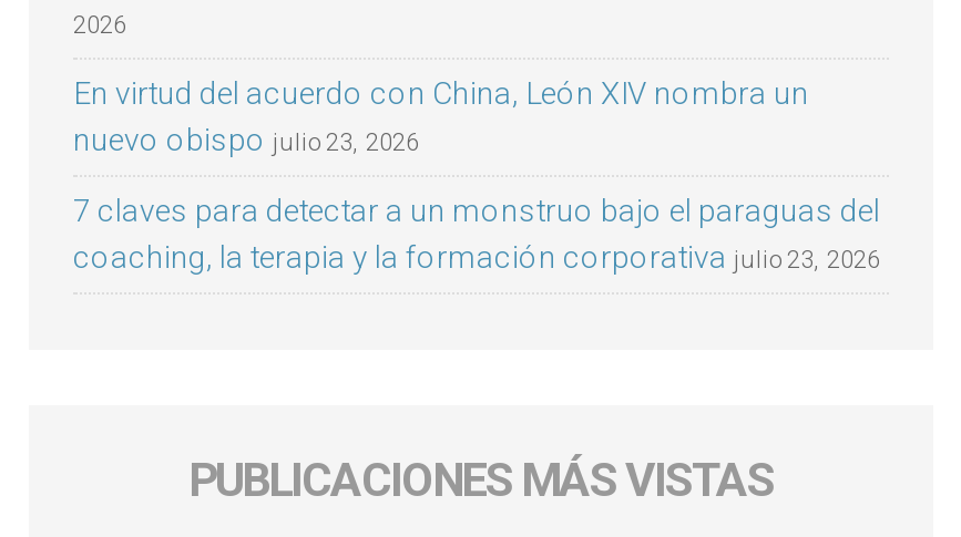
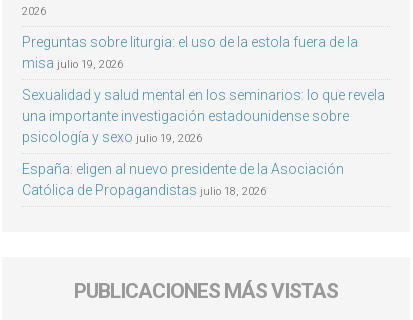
- En virtud del acuerdo con China, León XIV nombra un
- nuevo obispo julio 23, 2026
- 7 claves para detectar a un monstruo bajo el paraguas del
- coaching, la terapia y la formación corporativa julio 23, 2026
+ Preguntas sobre liturgia: el uso de la estola fuera de la
+ misa julio 19, 2026
+ Sexualidad y salud mental en los seminarios: lo que revela
+ una importante investigación estadounidense sobre
+ psicología y sexo julio 19, 2026
+ España: eligen al nuevo presidente de la Asociación
+ Católica de Propagandistas julio 18, 2026
